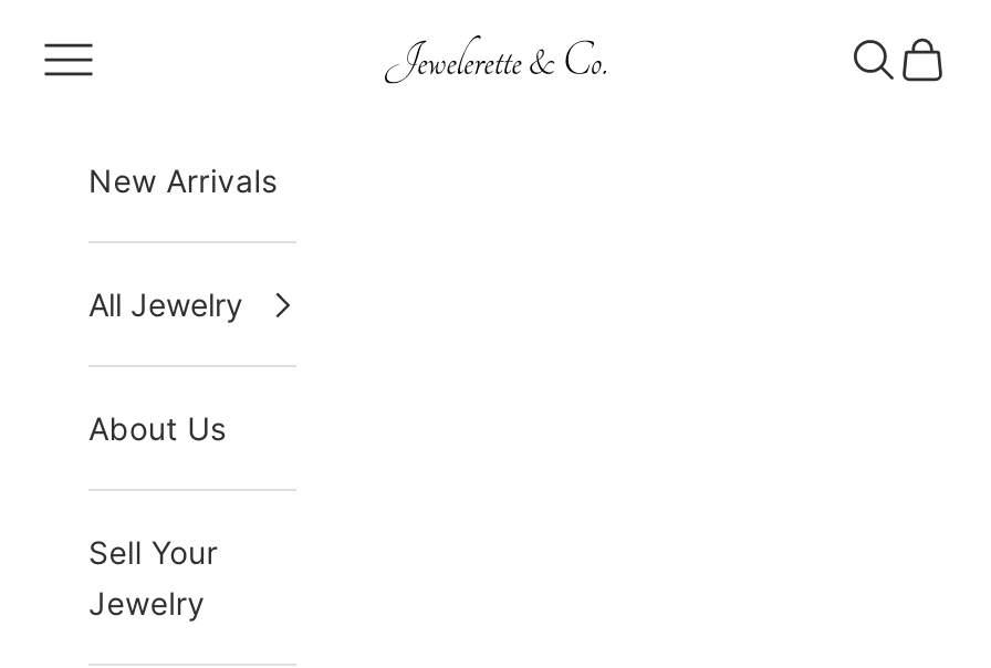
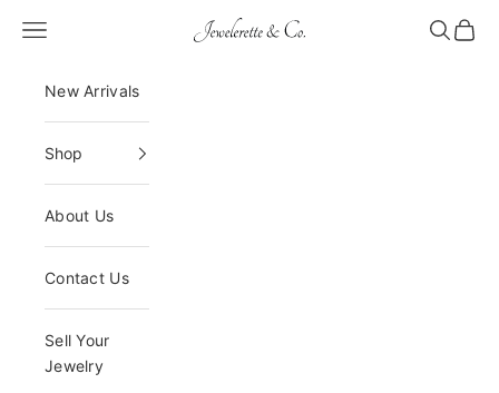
- All Jewelry
+ Shop

+ Contact Us
